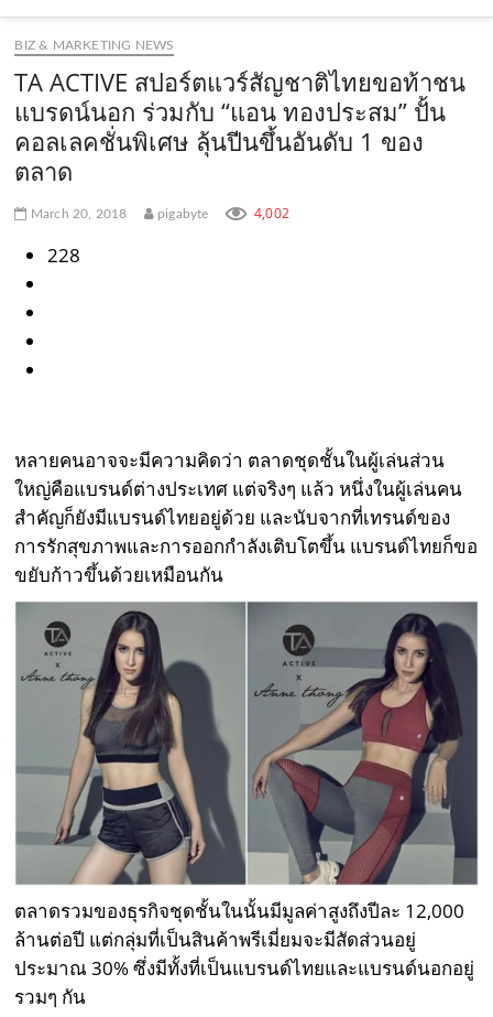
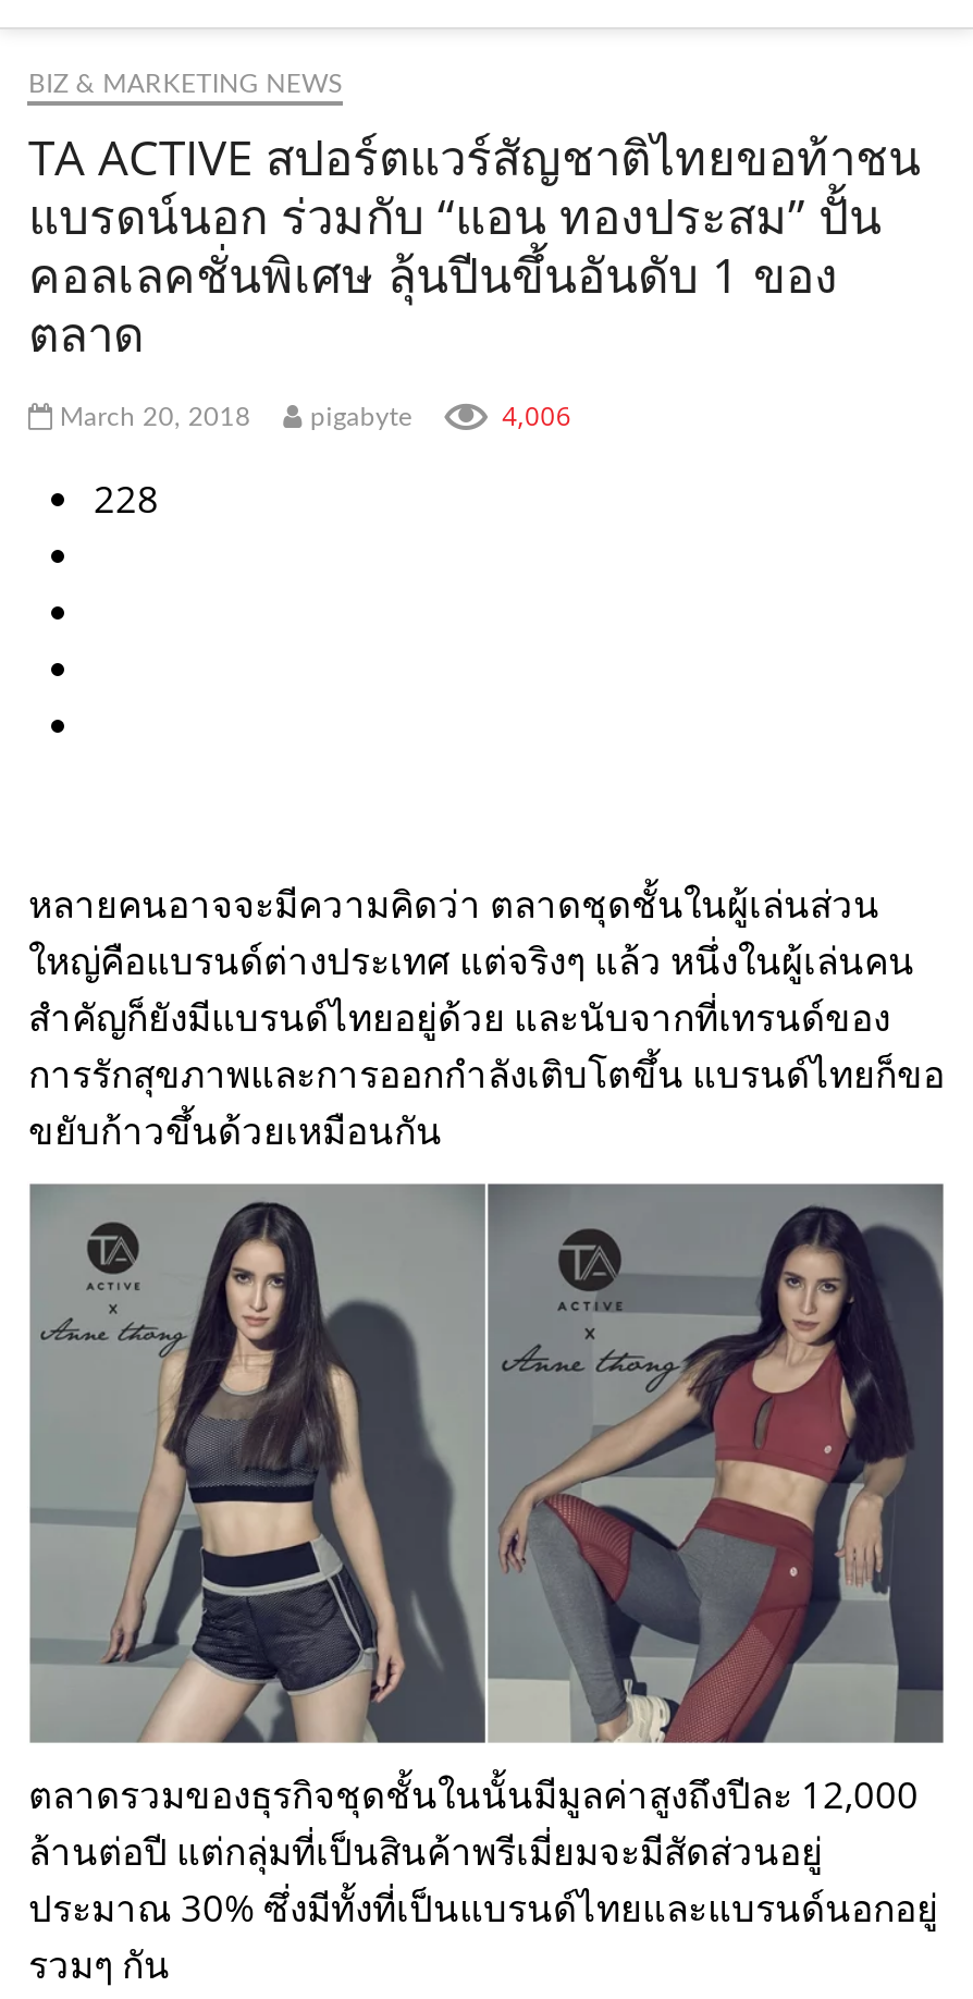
- 4,002
+ 4,006
